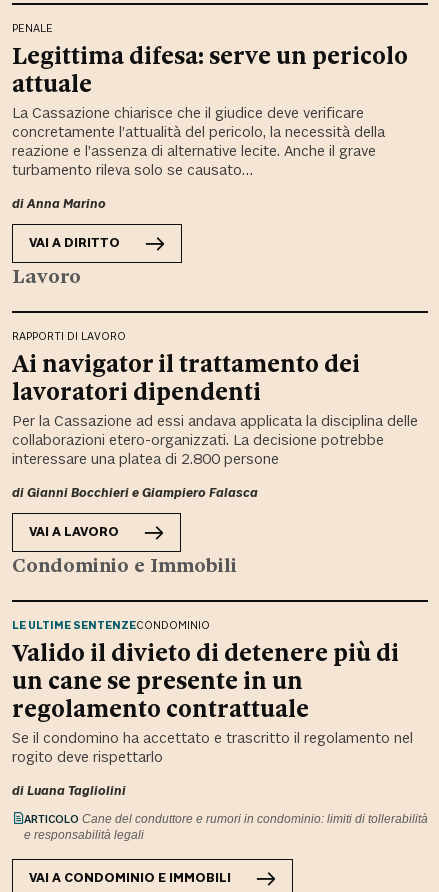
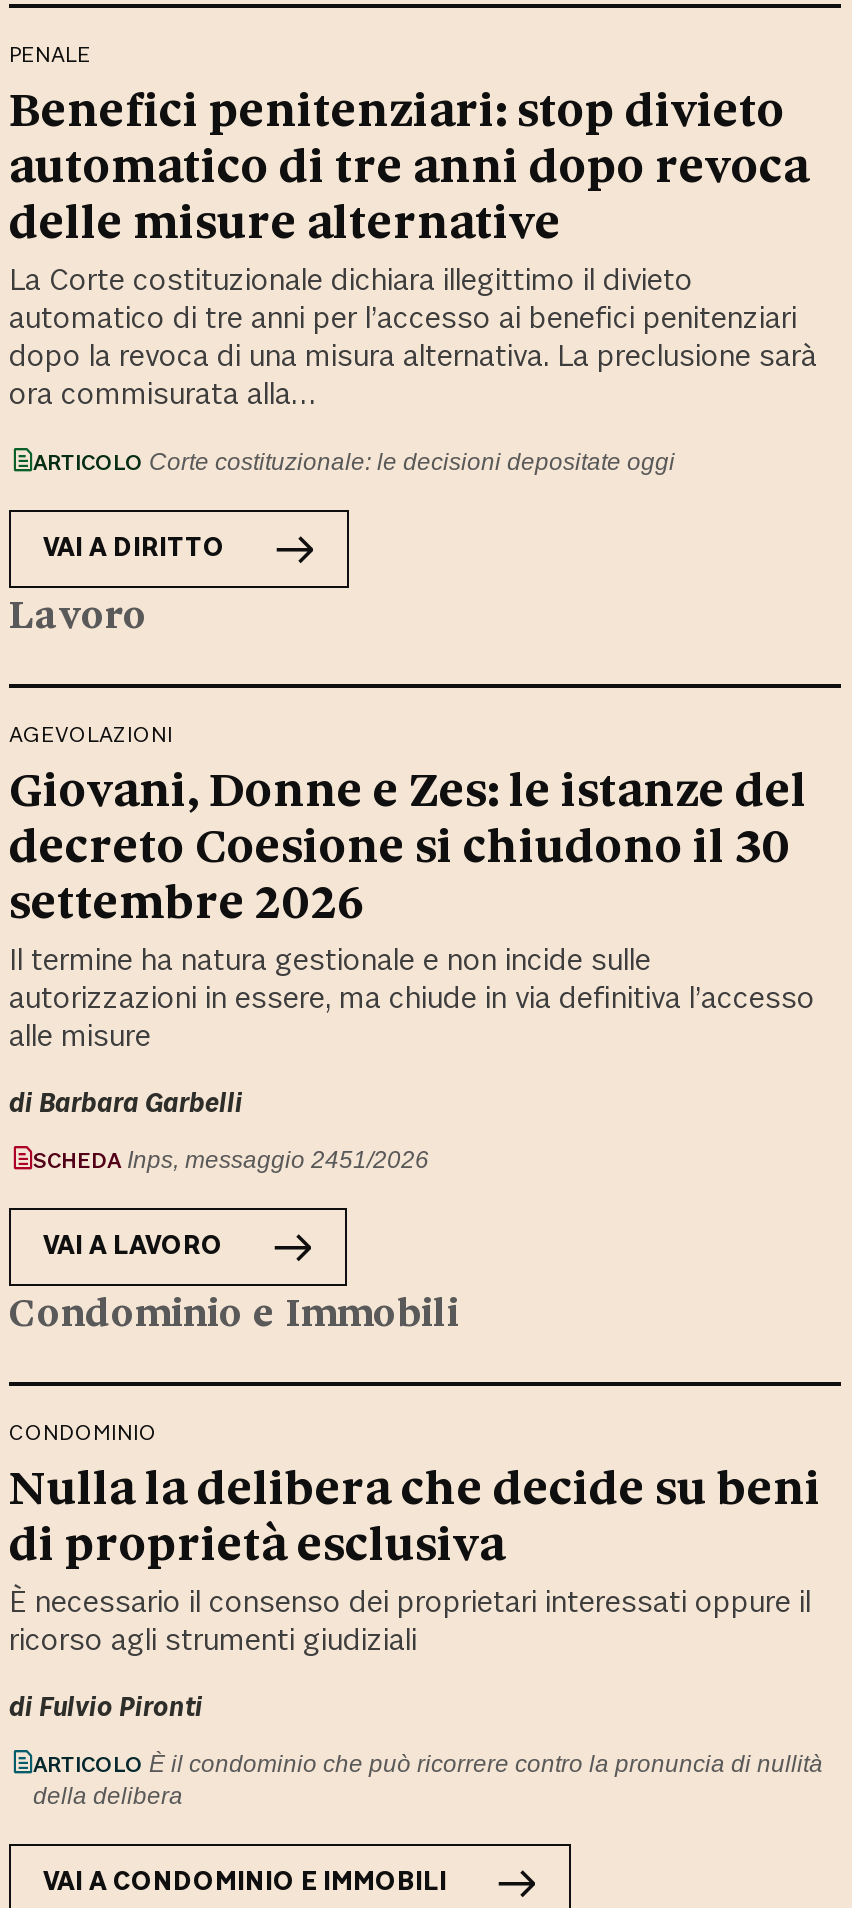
- Legittima difesa: serve un pericolo
- attuale
- La Cassazione chiarisce che il giudice deve verificare
- concretamente l’attualità del pericolo, la necessità della
- reazione e l’assenza di alternative lecite. Anche il grave
- turbamento rileva solo se causato…
+ Benefici penitenziari: stop divieto
+ automatico di tre anni dopo revoca
+ delle misure alternative
+ La Corte costituzionale dichiara illegittimo il divieto
+ automatico di tre anni per l’accesso ai benefici penitenziari
+ dopo la revoca di una misura alternativa. La preclusione sarà
+ ora commisurata alla…

- di Anna Marino
+ ARTICOLO Corte costituzionale: le decisioni depositate oggi

- RAPPORTI DI LAVORO
- Ai navigator il trattamento dei
- lavoratori dipendenti
- Per la Cassazione ad essi andava applicata la disciplina delle
- collaborazioni etero-organizzati. La decisione potrebbe
- interessare una platea di 2.800 persone
- di Gianni Bocchieri e Giampiero Falasca
+ AGEVOLAZIONI
+ Giovani, Donne e Zes: le istanze del
+ decreto Coesione si chiudono il 30
+ settembre 2026
+ Il termine ha natura gestionale e non incide sulle
+ autorizzazioni in essere, ma chiude in via definitiva l’accesso
+ alle misure
+ di Barbara Garbelli
+ SCHEDA Inps, messaggio 2451/2026

moved down: VAI A LAVORO | Condominio e Immobili

- LE ULTIME SENTENZECONDOMINIO
- Valido il divieto di detenere più di
- un cane se presente in un
- regolamento contrattuale
- Se il condomino ha accettato e trascritto il regolamento nel
- rogito deve rispettarlo
+ CONDOMINIO
+ Nulla la delibera che decide su beni
+ di proprietà esclusiva
+ È necessario il consenso dei proprietari interessati oppure il
+ ricorso agli strumenti giudiziali

- di Luana Tagliolini
+ di Fulvio Pironti

- ARTICOLO Cane del conduttore e rumori in condominio: limiti di tollerabilità
- e responsabilità legali
+ ARTICOLO È il condominio che può ricorrere contro la pronuncia di nullità
+ della delibera
